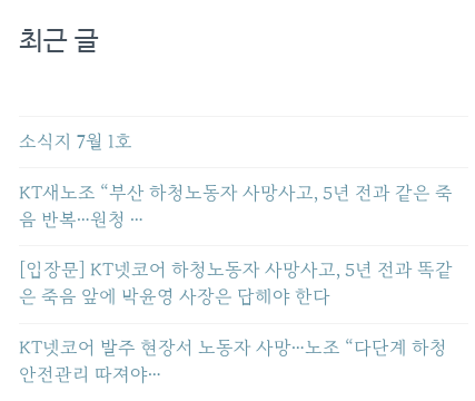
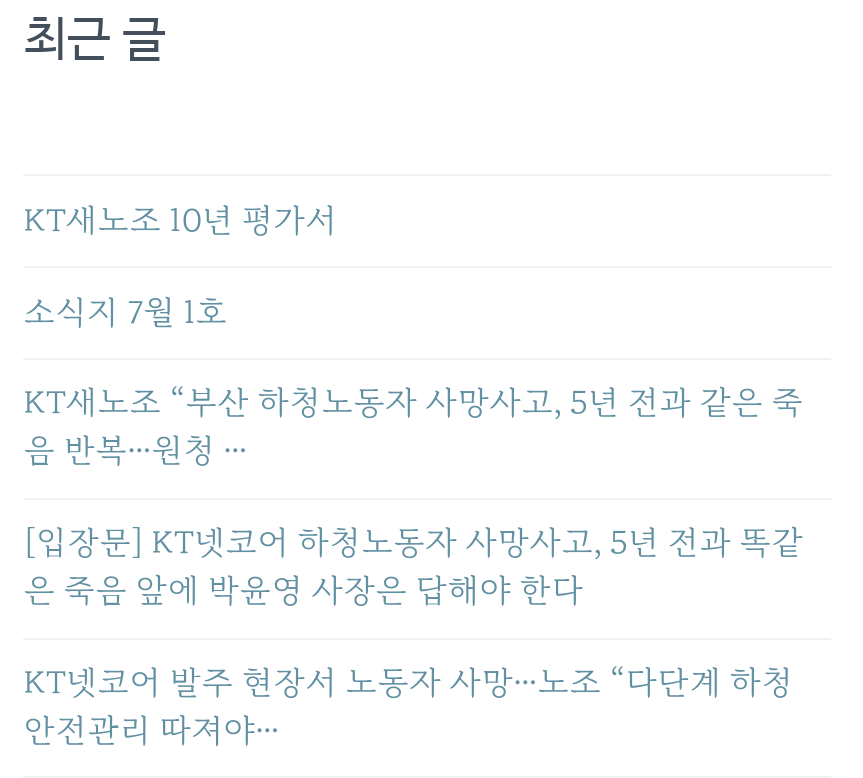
+ KT새노조 10년 평가서
